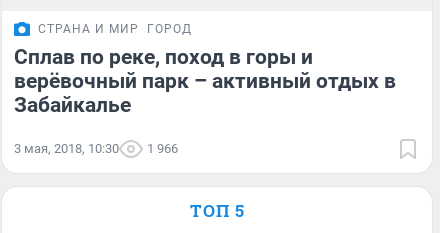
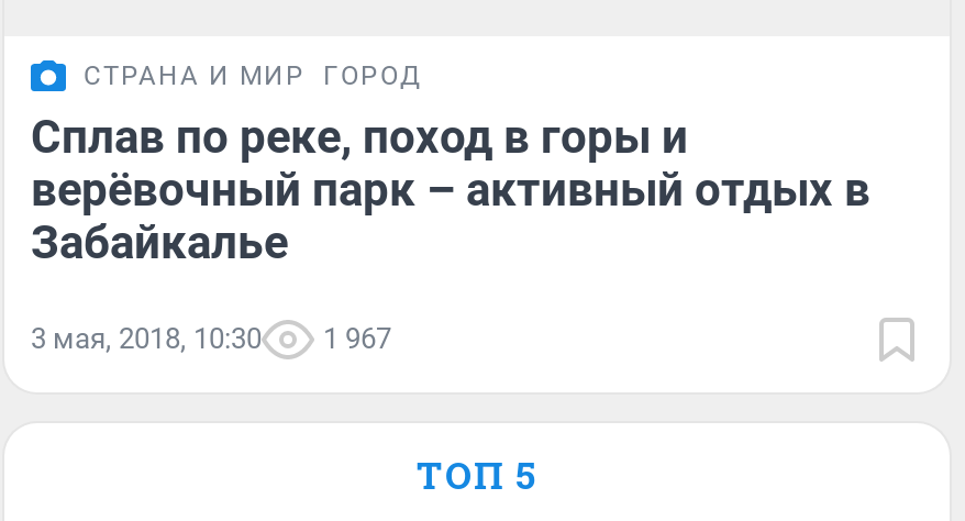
- 1 966
+ 1 967
